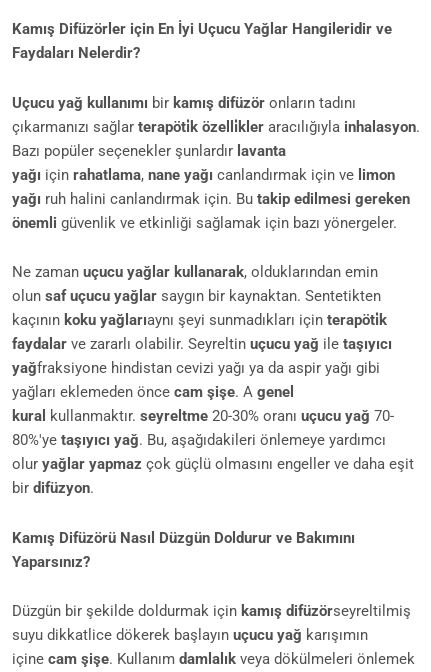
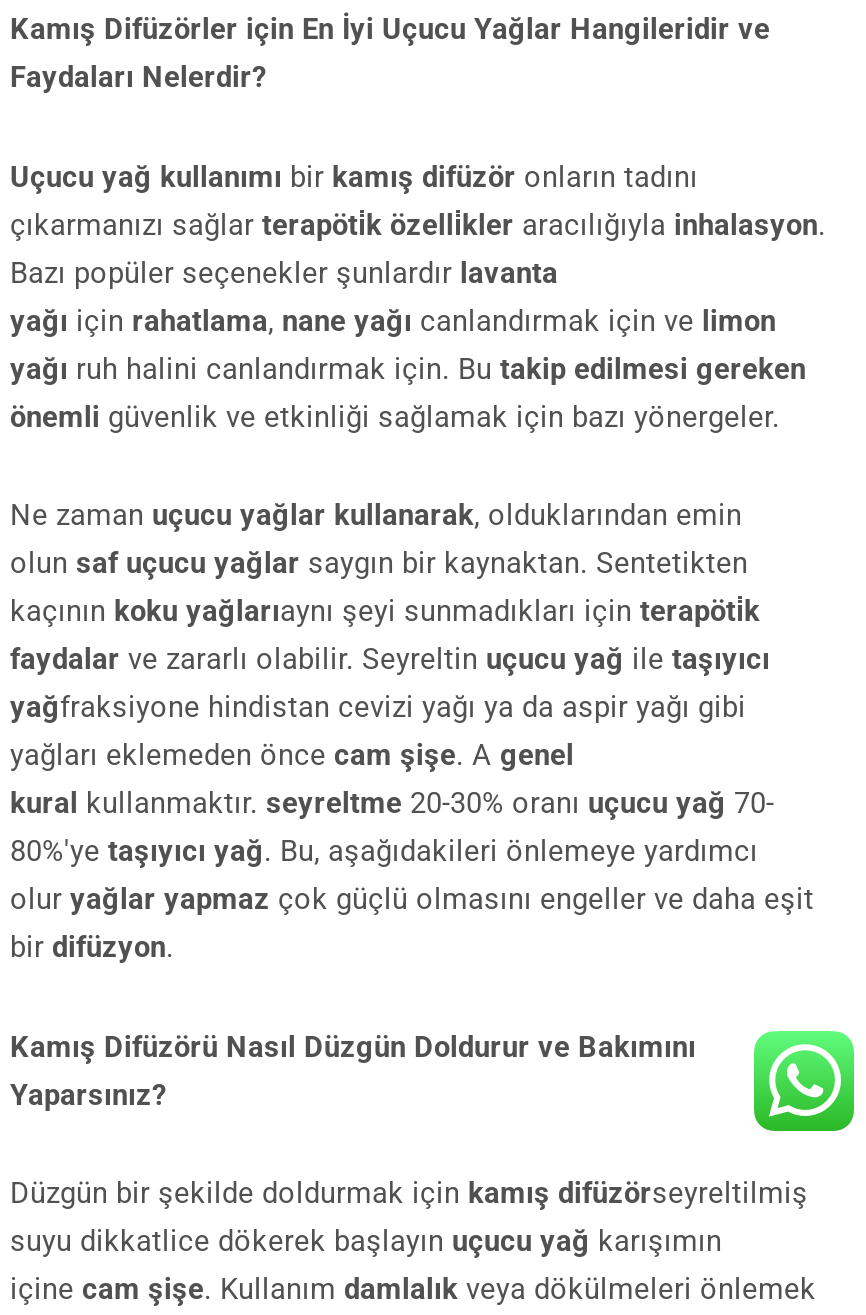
+ [image]
